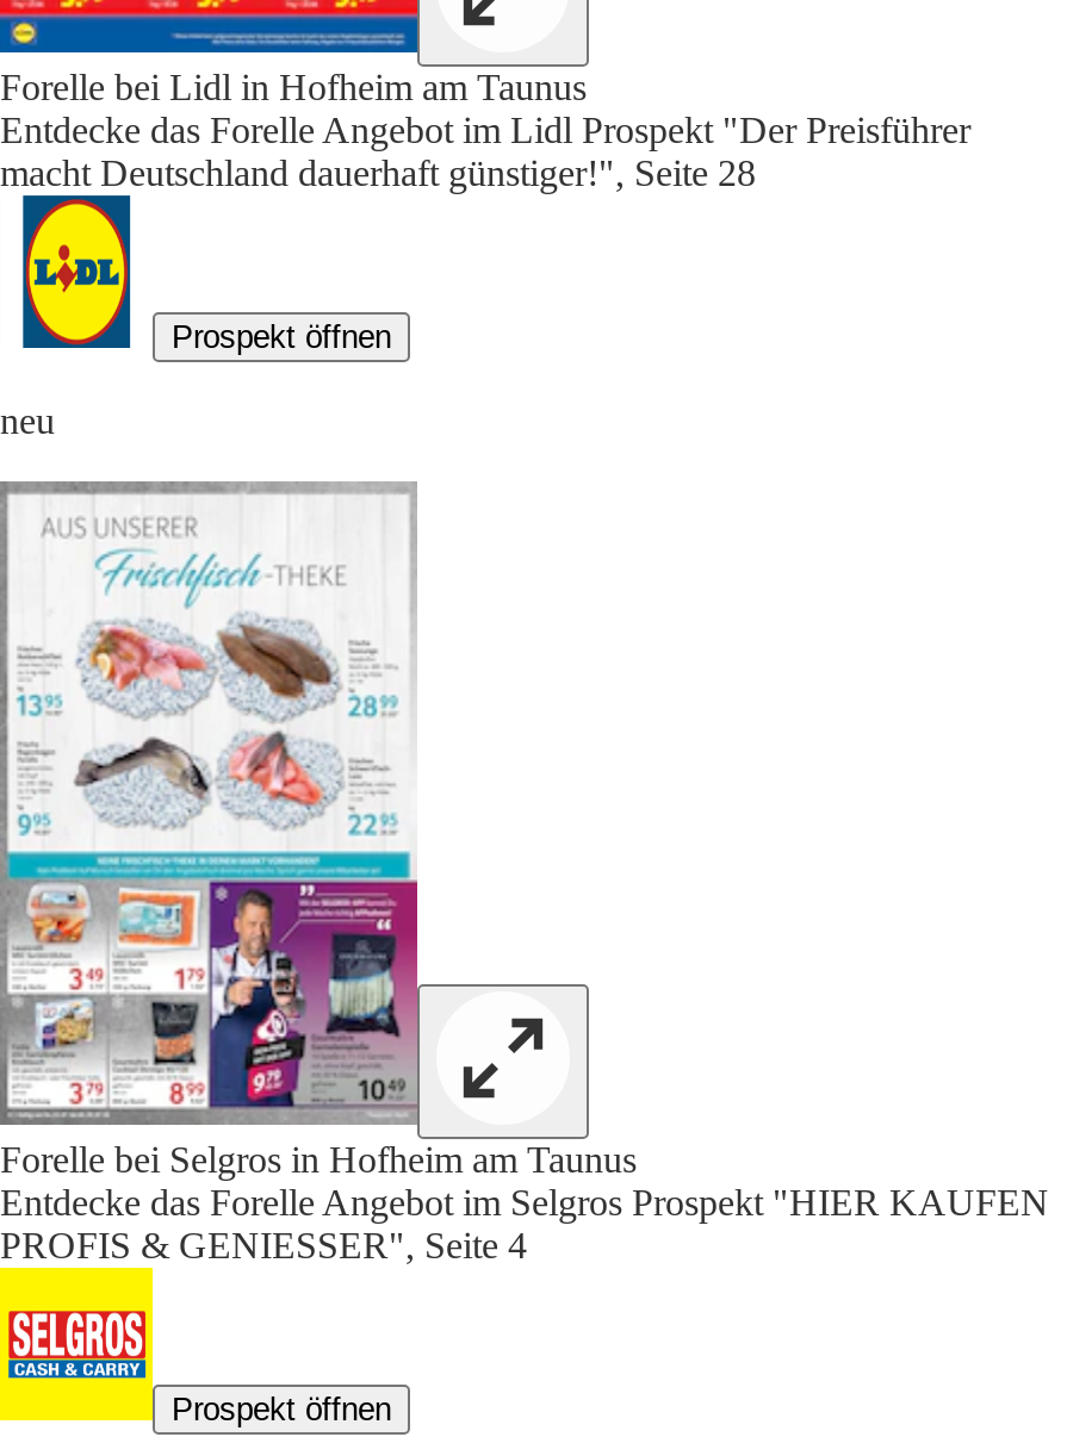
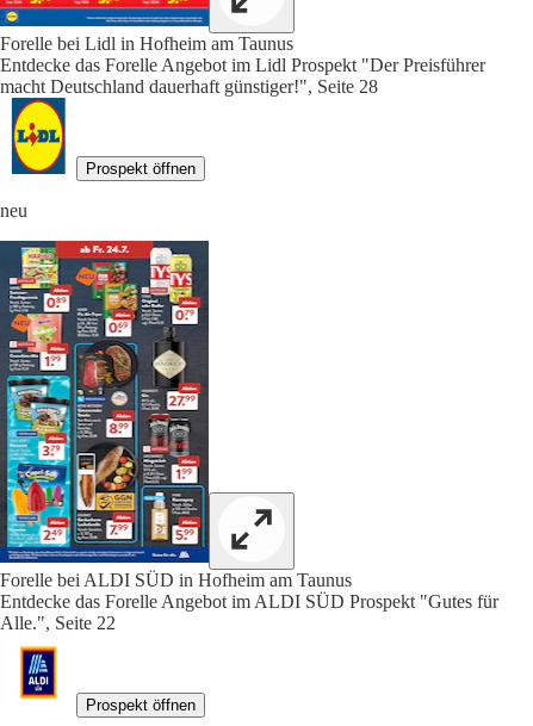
- [image]
- Forelle bei Selgros in Hofheim am Taunus
- Entdecke das Forelle Angebot im Selgros Prospekt "HIER KAUFEN
- PROFIS & GENIESSER", Seite 4
+ [image]
+ Forelle bei ALDI SÜD in Hofheim am Taunus
+ Entdecke das Forelle Angebot im ALDI SÜD Prospekt "Gutes für
+ Alle.", Seite 22

- [image]
+ [image]
